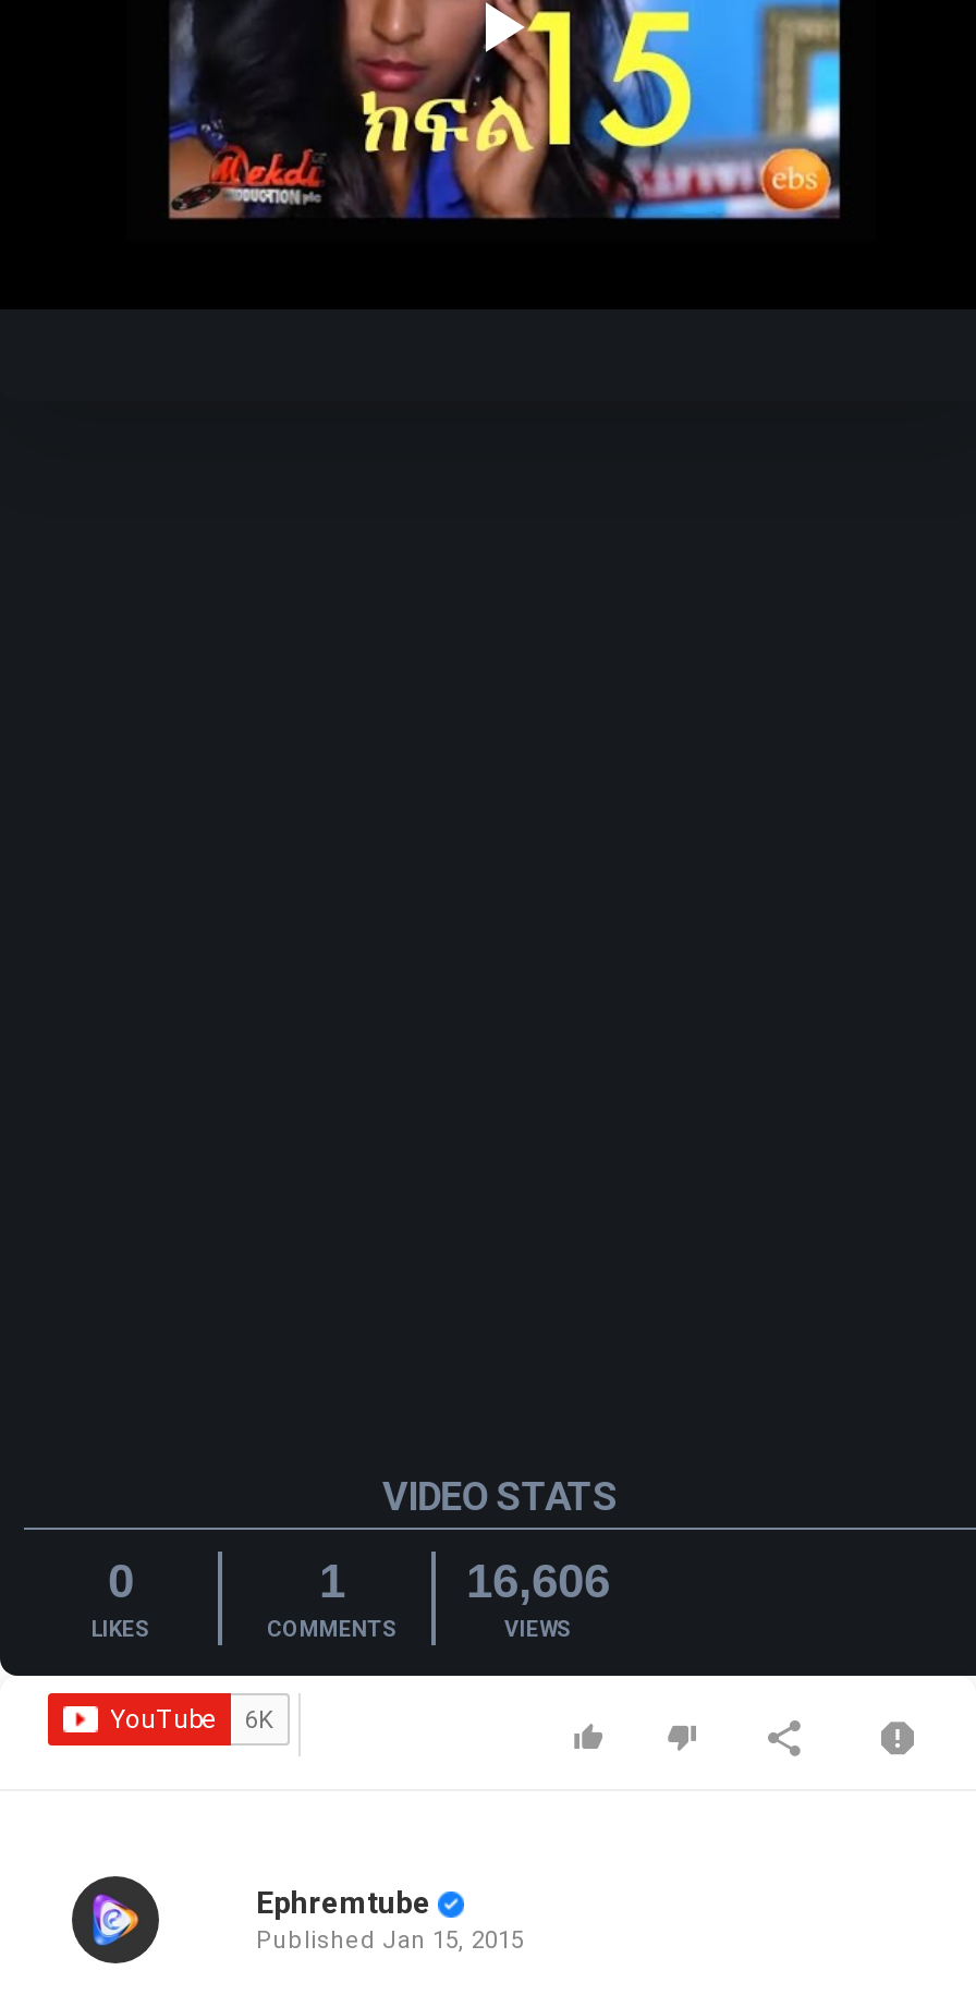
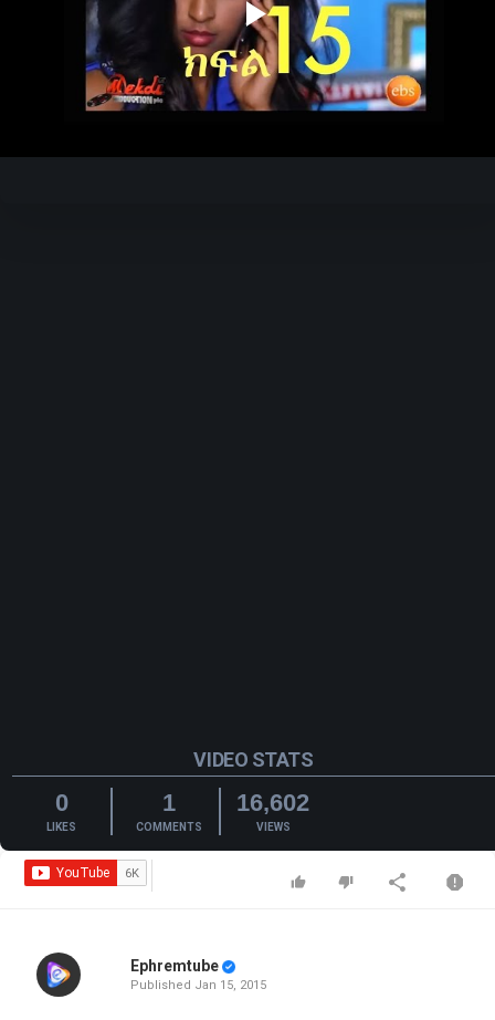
- 16,606
+ 16,602
